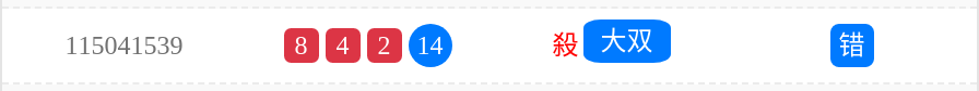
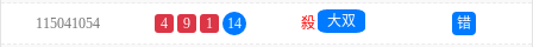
- 115041539
- 8
+ 115041054

- 2
+ 9
+ 1
